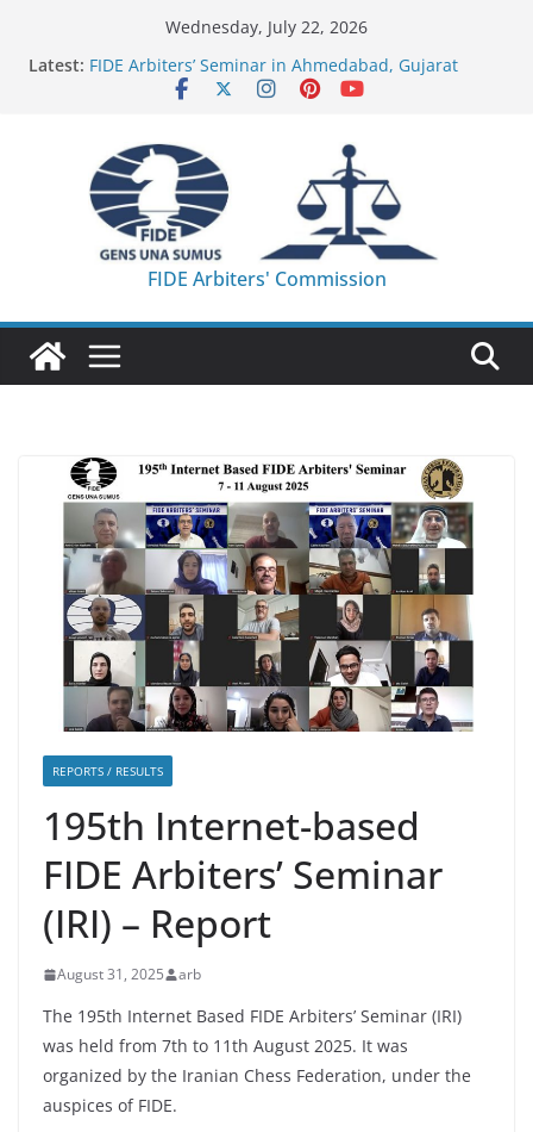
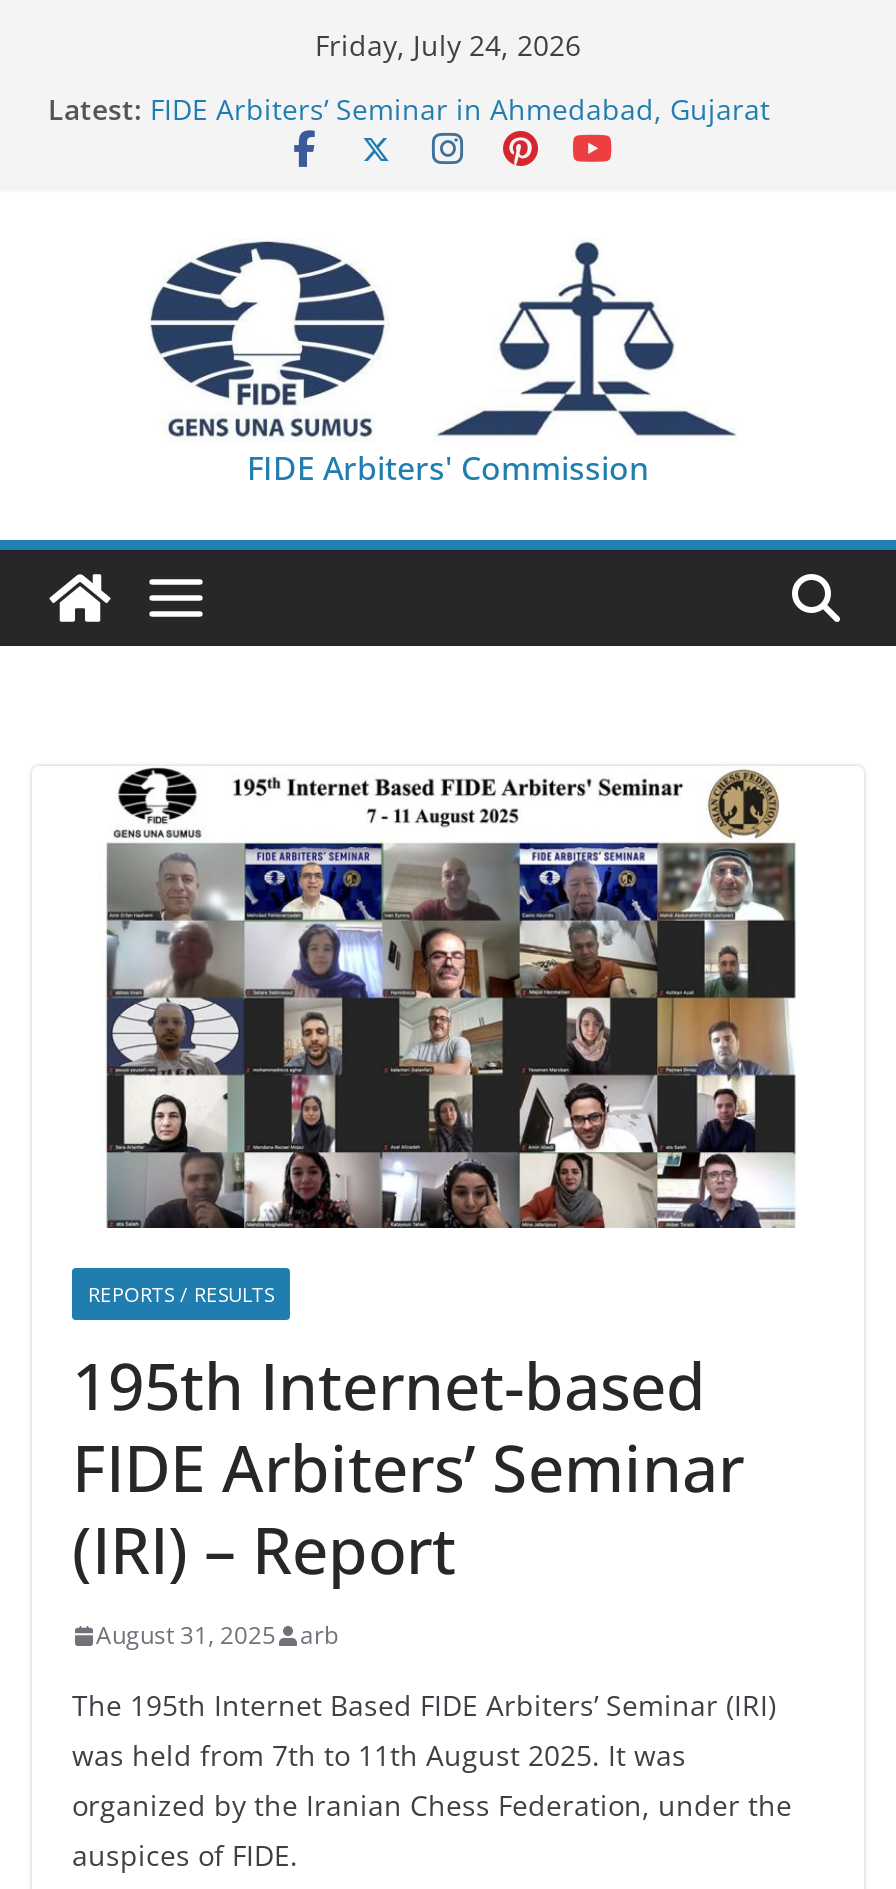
- Wednesday, July 22, 2026
+ Friday, July 24, 2026
